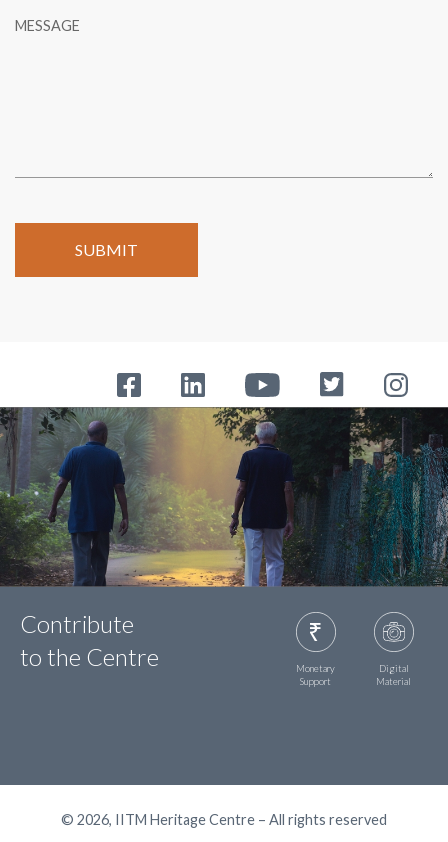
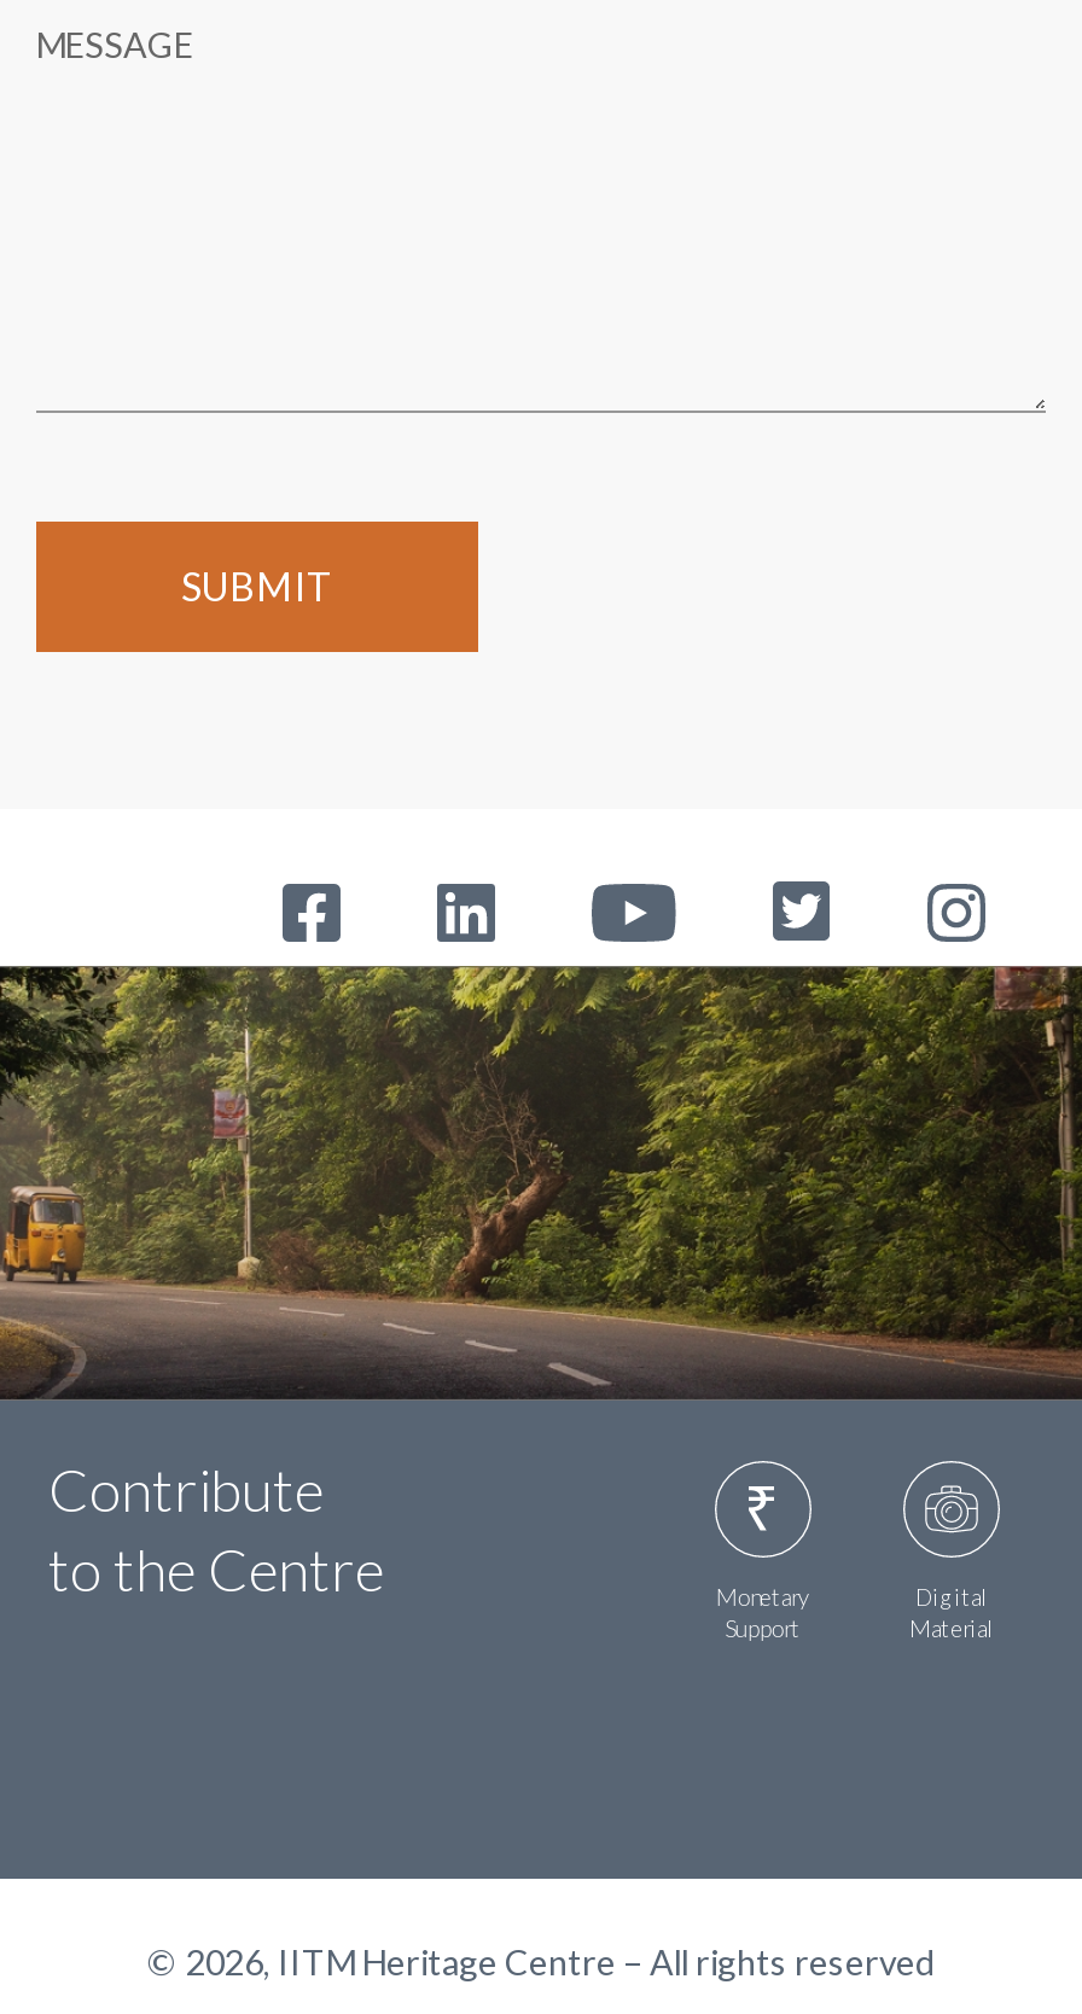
- [image]
+ [image]
